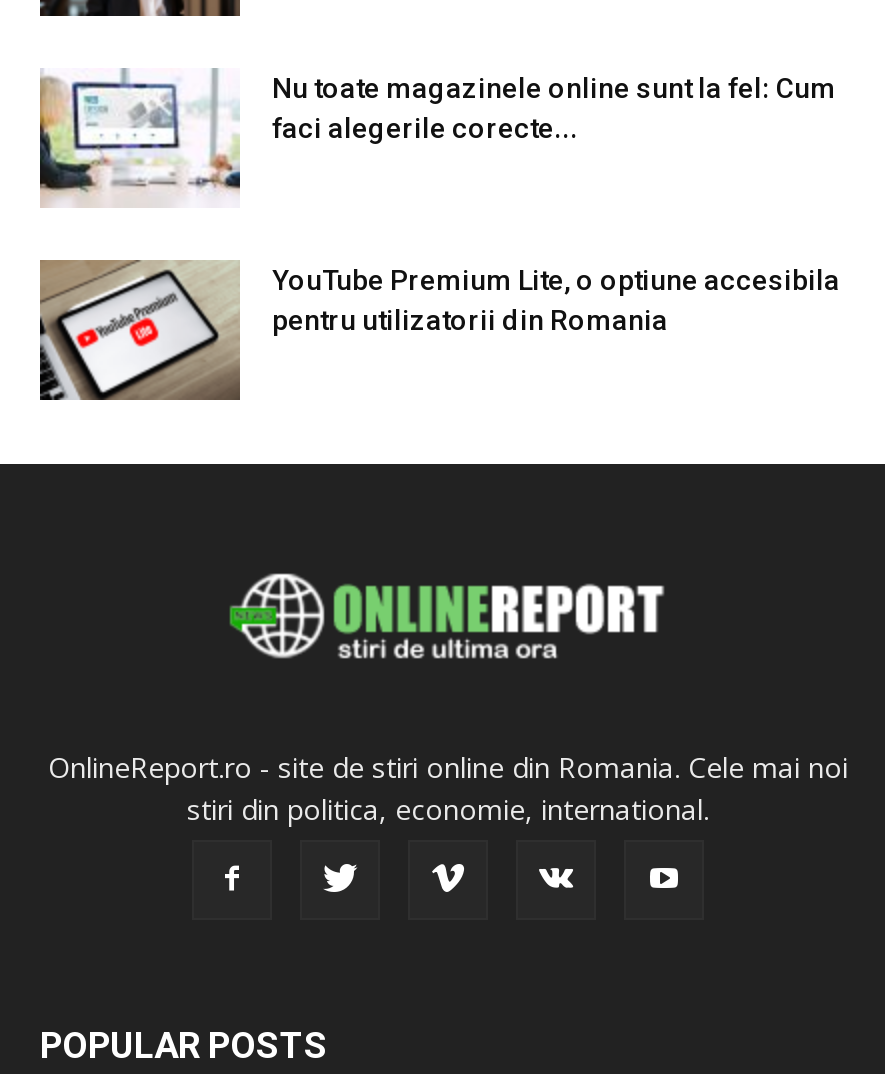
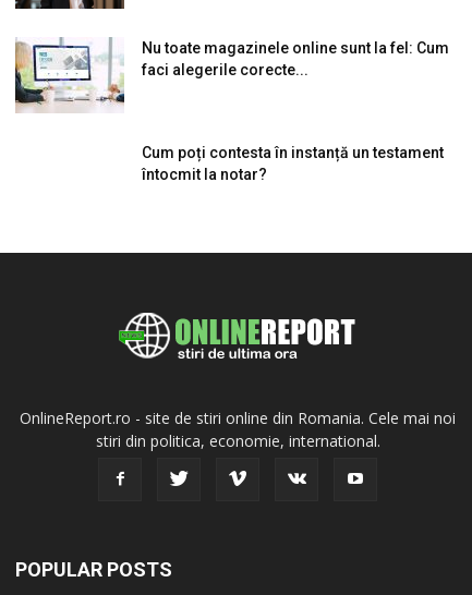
- [image]

- YouTube Premium Lite, o optiune accesibila
- pentru utilizatorii din Romania
+ Cum poți contesta în instanță un testament
+ întocmit la notar?
